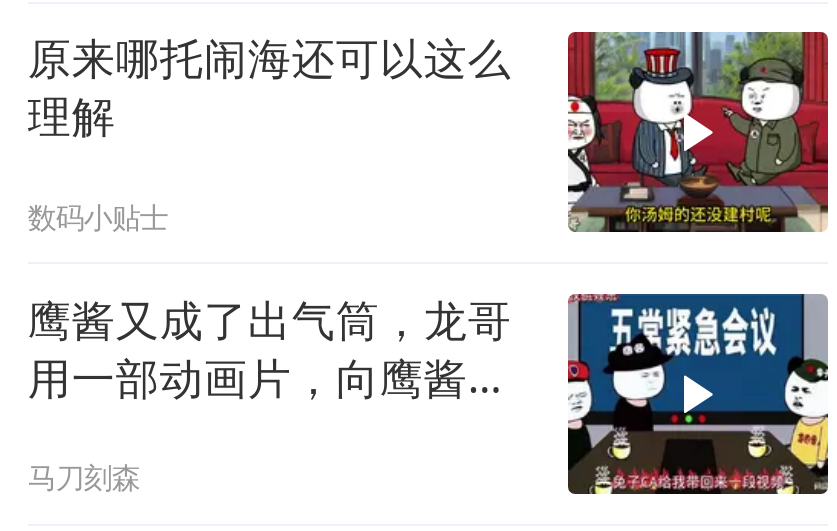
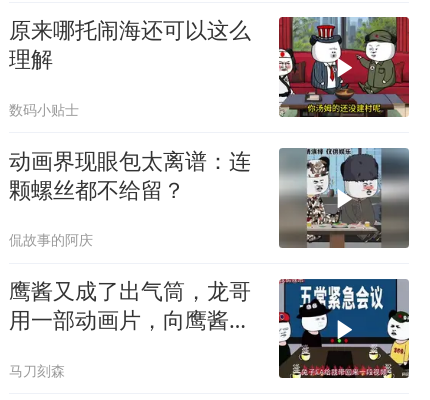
+ [image]
+ 动画界现眼包太离谱：连
+ 颗螺丝都不给留？
+ 侃故事的阿庆
